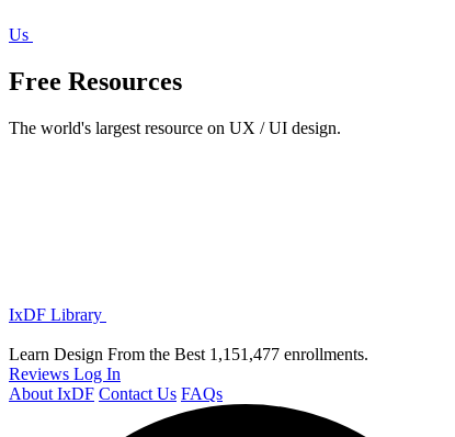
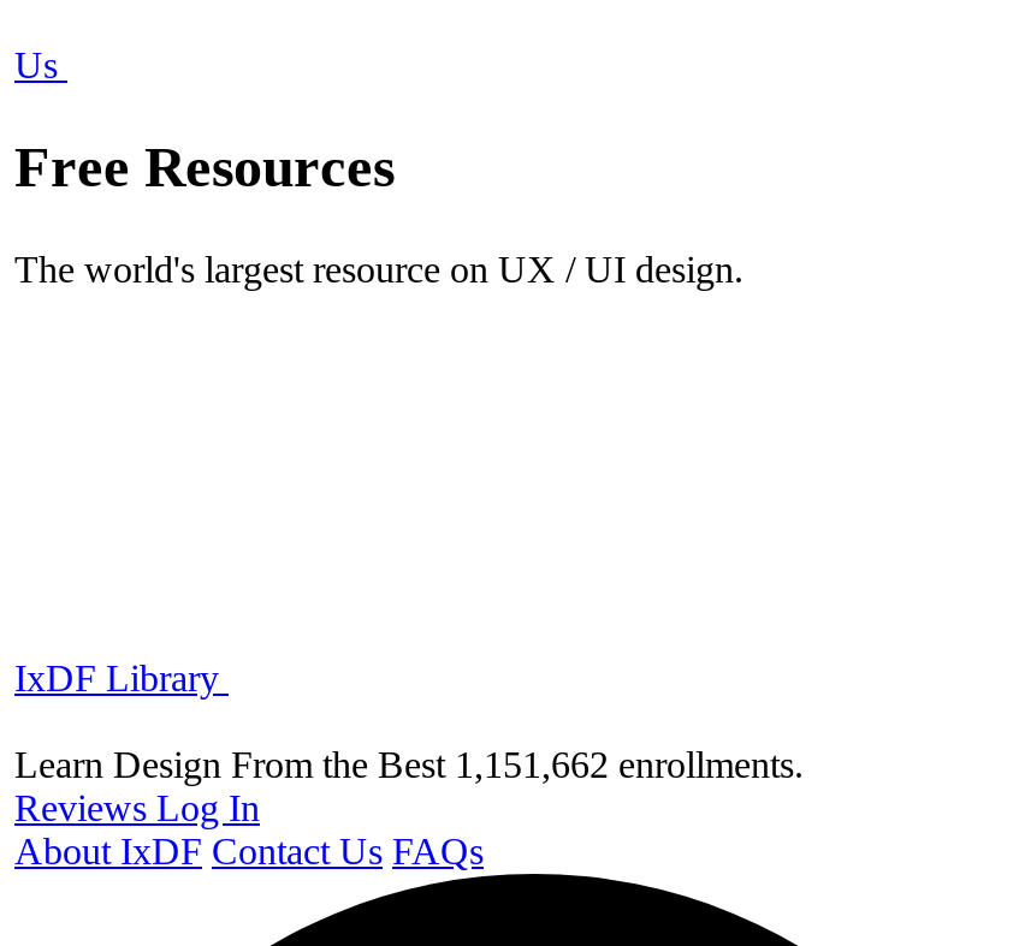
- Learn Design From the Best 1,151,477 enrollments.
+ Learn Design From the Best 1,151,662 enrollments.
